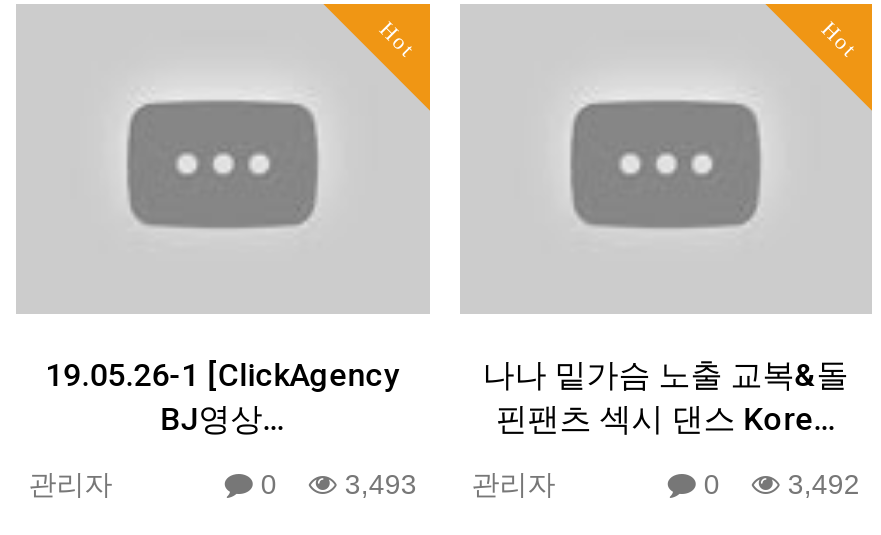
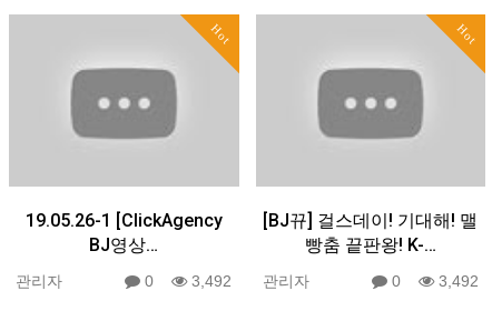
- 나나 밑가슴 노출 교복&돌
- 핀팬츠 섹시 댄스 Kore…
+ [BJ뀨] 걸스데이! 기대해! 맬
+ 빵춤 끝판왕! K-…

- 0 3,493 관리자
+ 0 3,492 관리자
